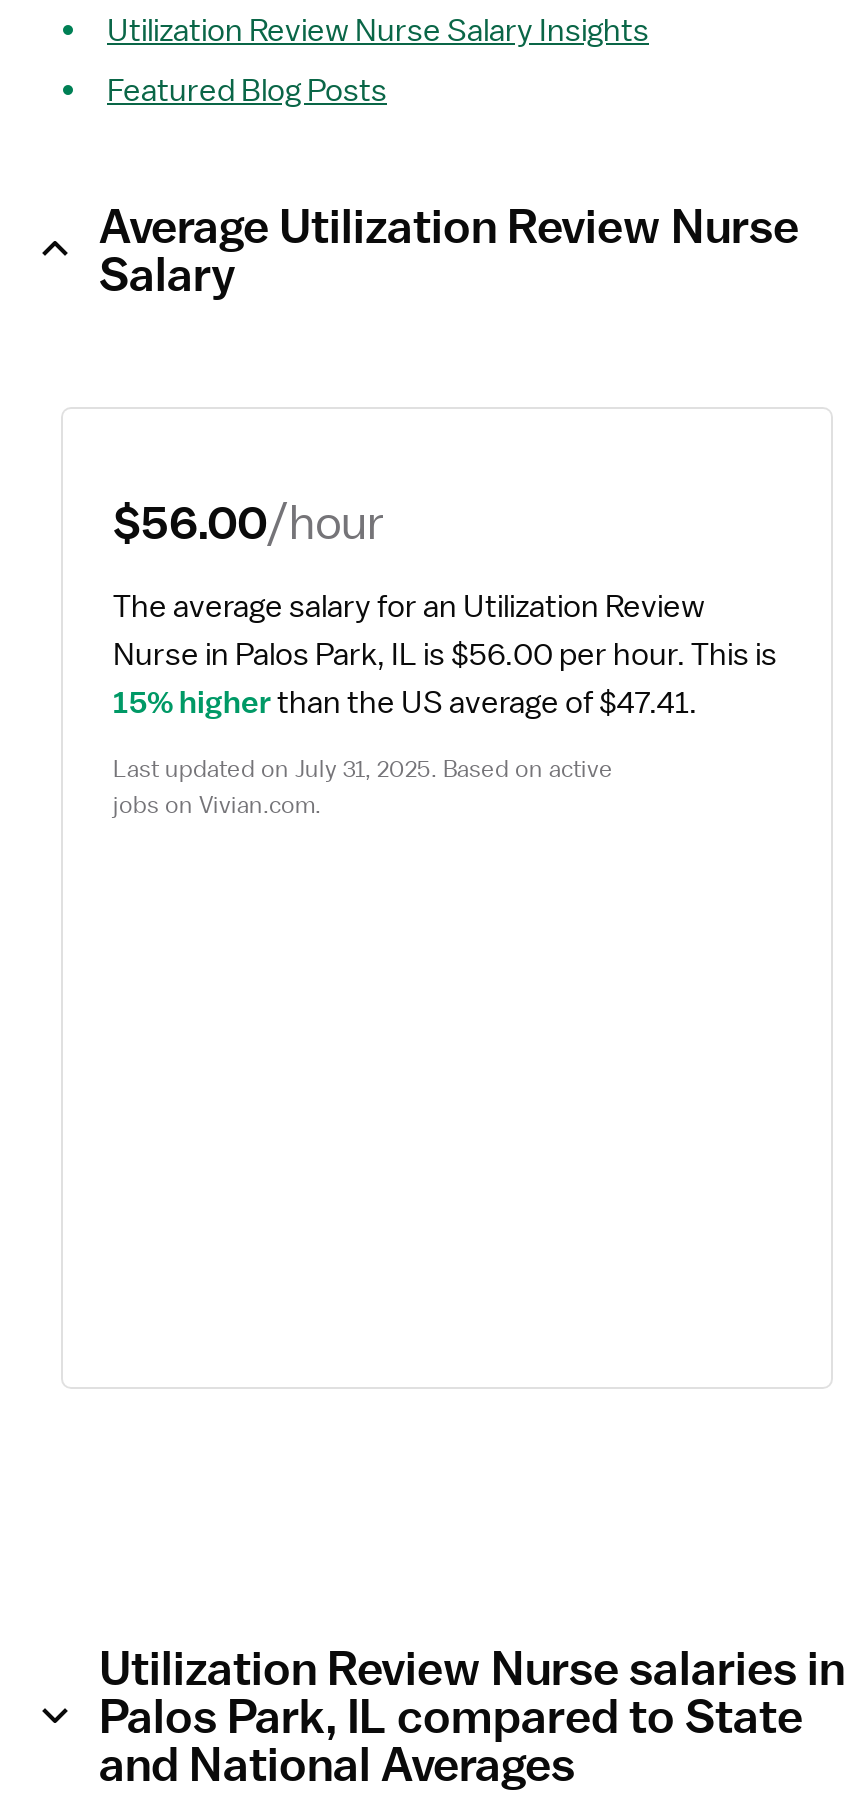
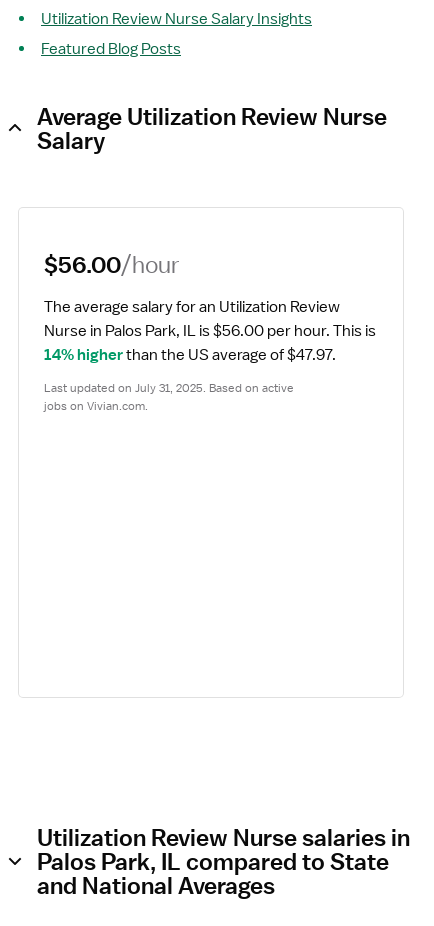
- 15% higher than the US average of $47.41.
+ 14% higher than the US average of $47.97.
